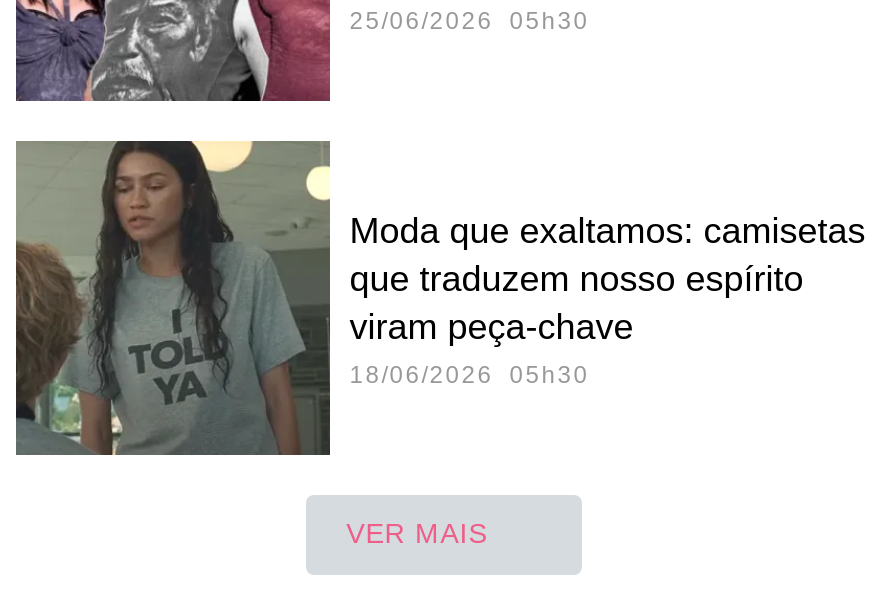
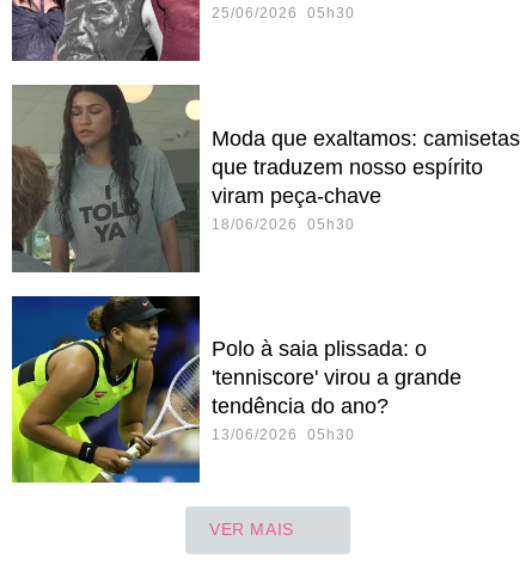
+ [image]
+ Polo à saia plissada: o
+ 'tenniscore' virou a grande
+ tendência do ano?
+ 13/06/2026 05h30
